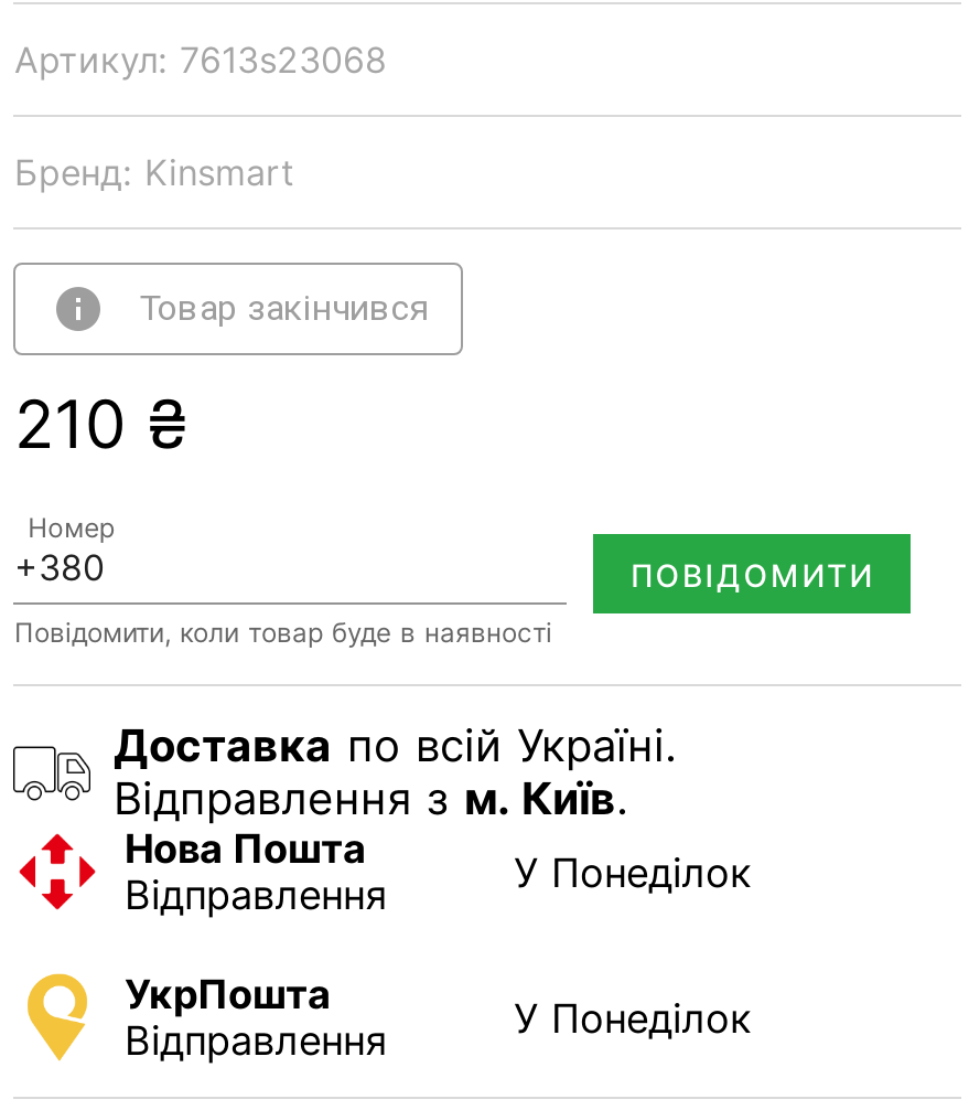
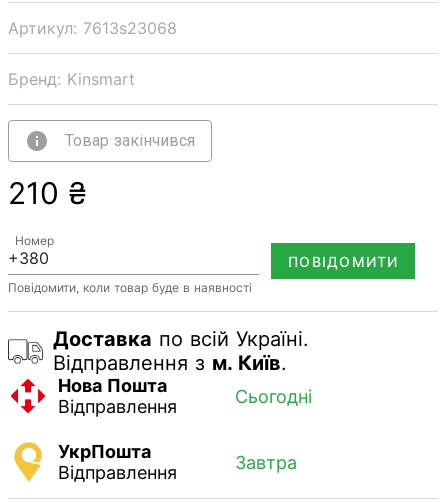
- У Понеділок
+ Сьогодні

- У Понеділок
+ Завтра
